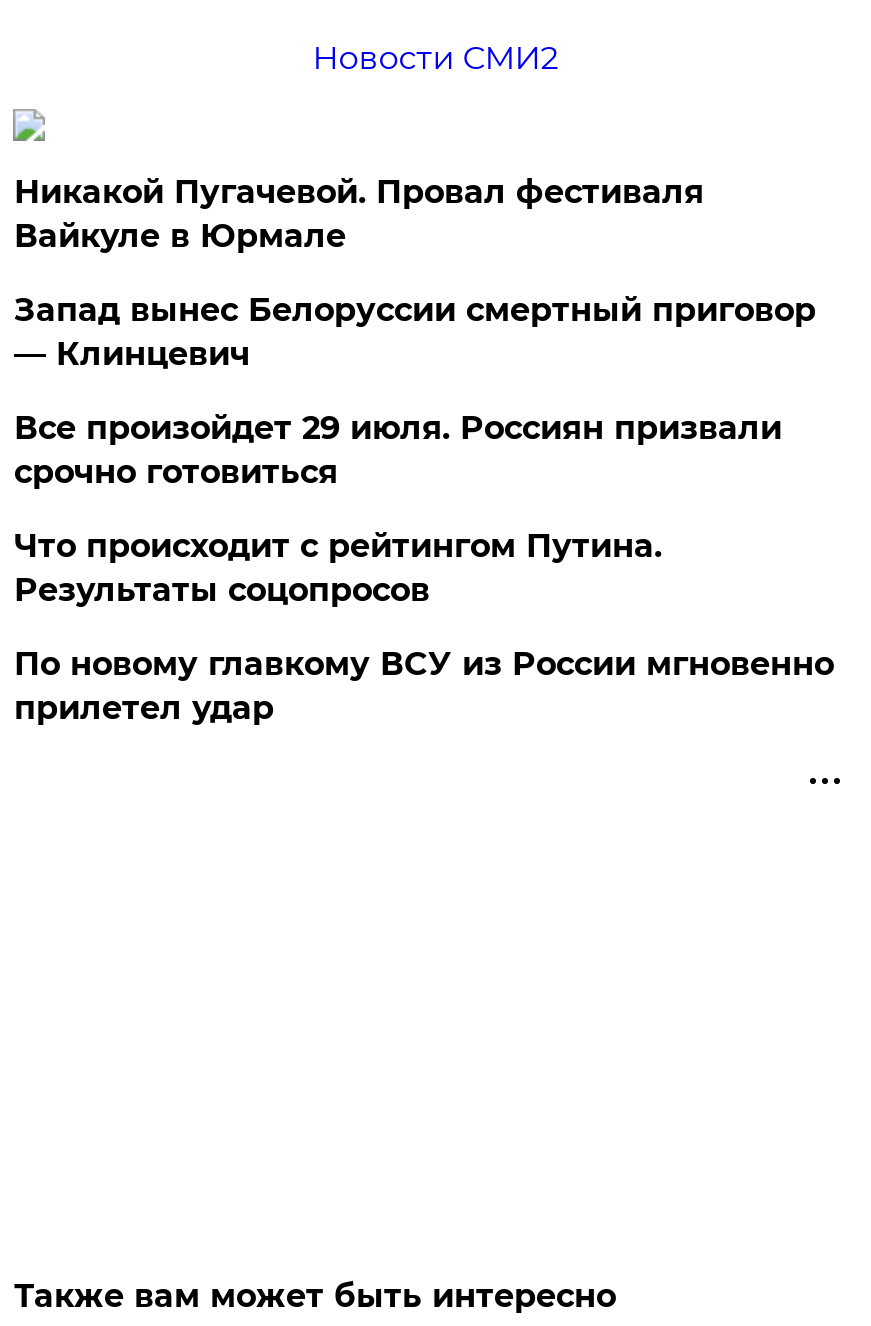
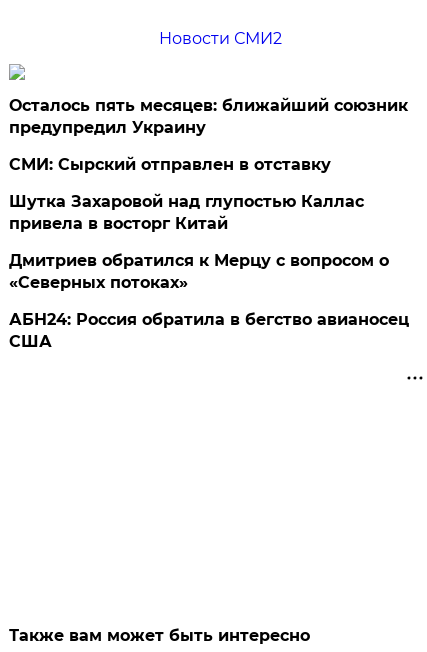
- Никакой Пугачевой. Провал фестиваля
- Вайкуле в Юрмале
+ Осталось пять месяцев: ближайший союзник
+ предупредил Украину

- Запад вынес Белоруссии смертный приговор
- — Клинцевич
+ СМИ: Сырский отправлен в отставку

- Все произойдет 29 июля. Россиян призвали
- срочно готовиться
+ Шутка Захаровой над глупостью Каллас
+ привела в восторг Китай

- Что происходит с рейтингом Путина.
- Результаты соцопросов
+ Дмитриев обратился к Мерцу с вопросом о
+ «Северных потоках»

- По новому главкому ВСУ из России мгновенно
- прилетел удар
+ АБН24: Россия обратила в бегство авианосец
+ США
